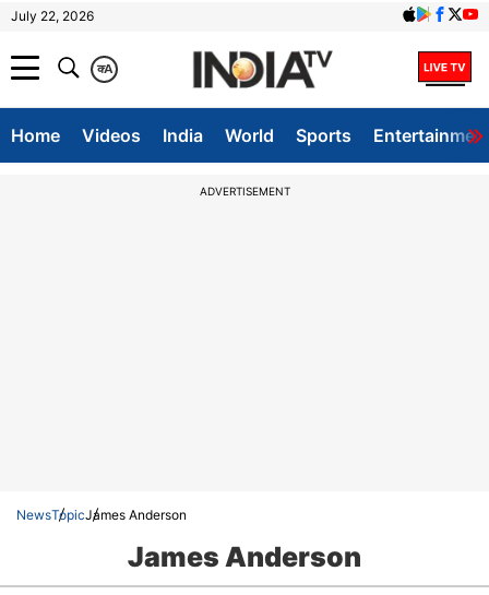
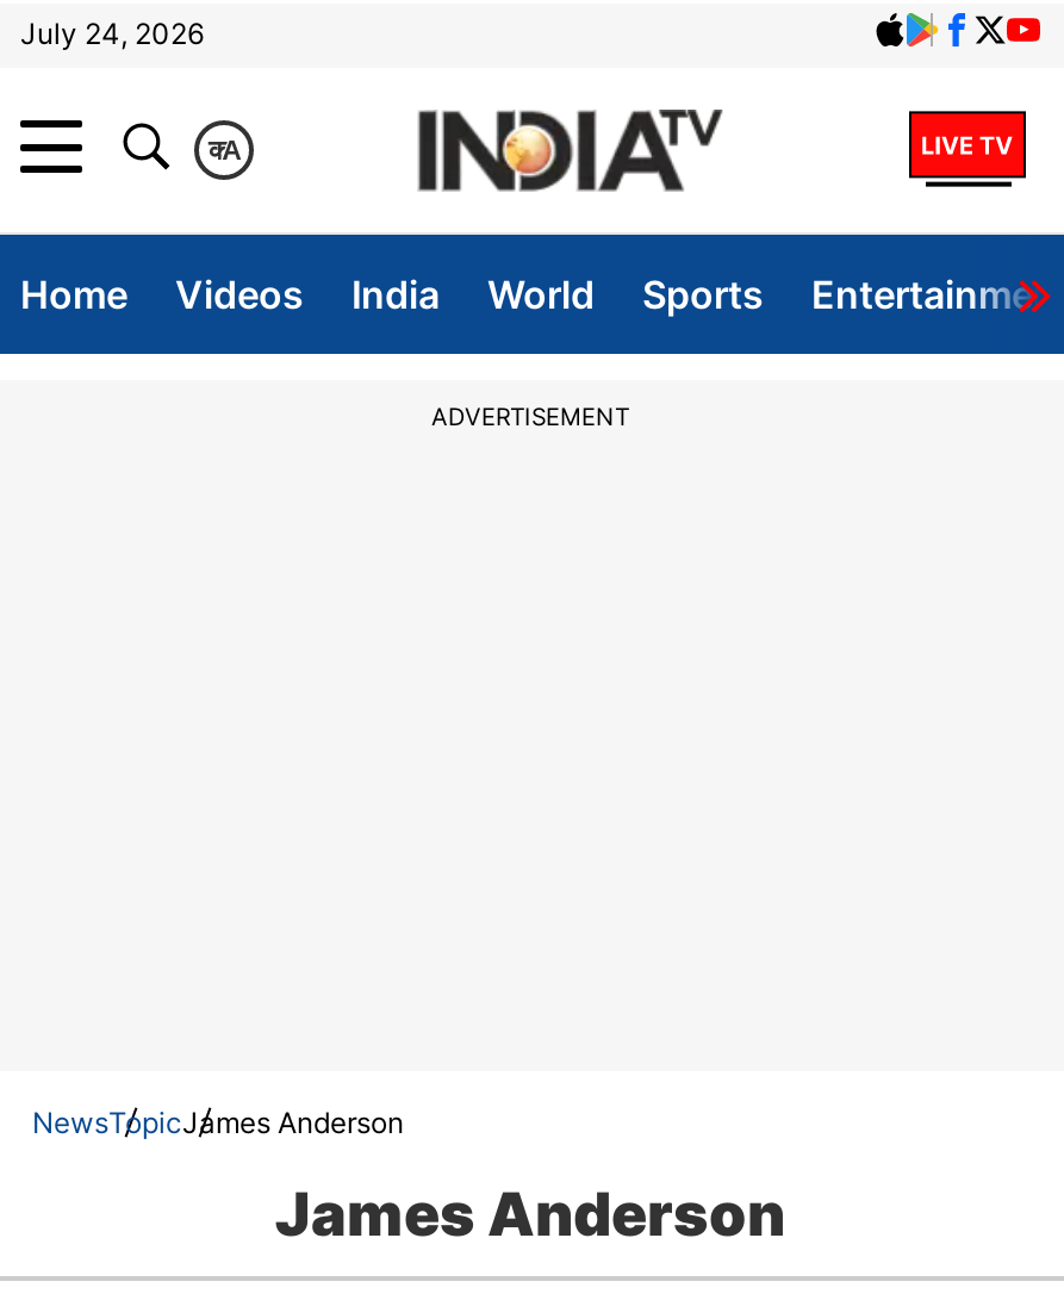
- July 22, 2026
+ July 24, 2026
